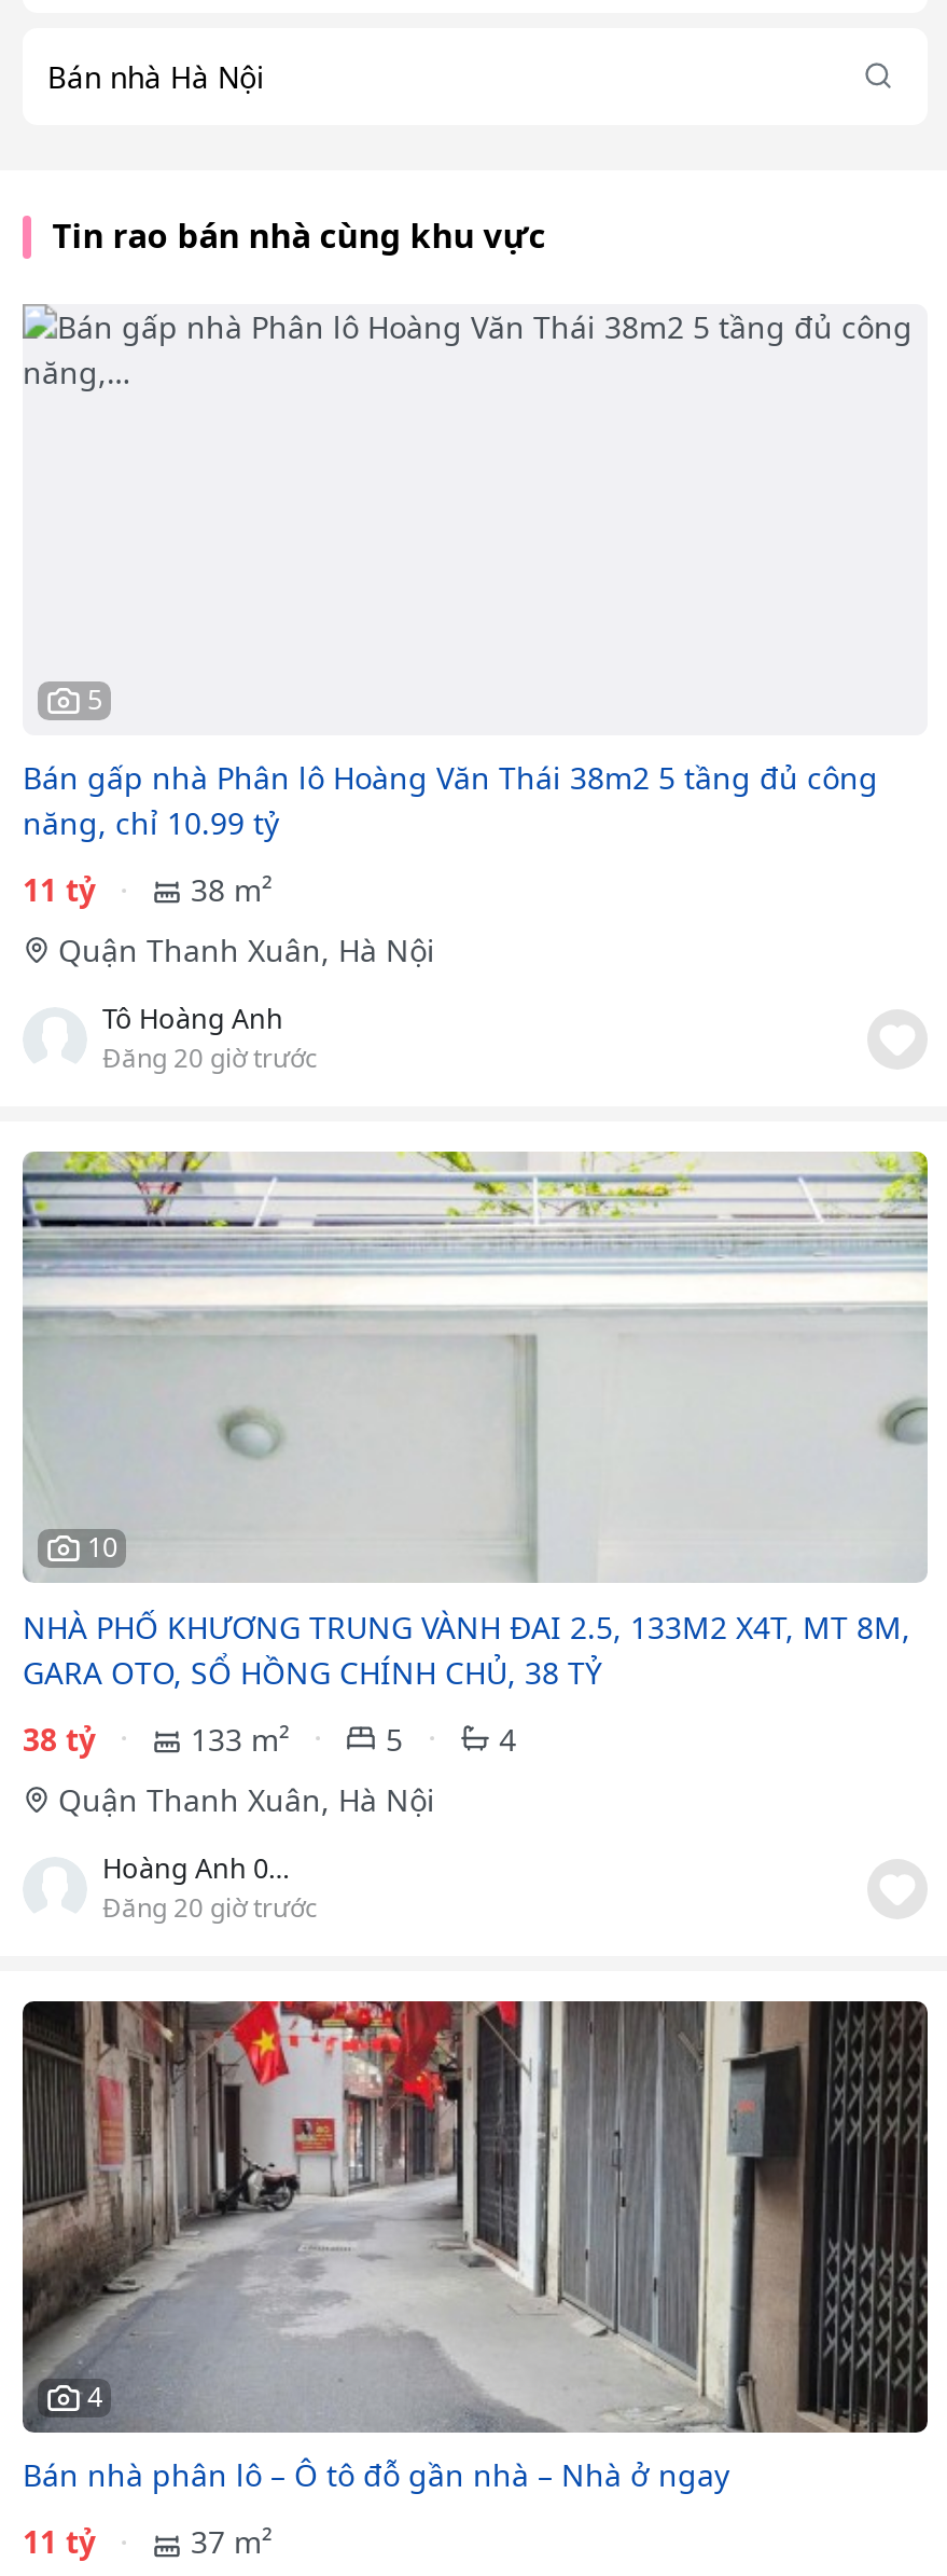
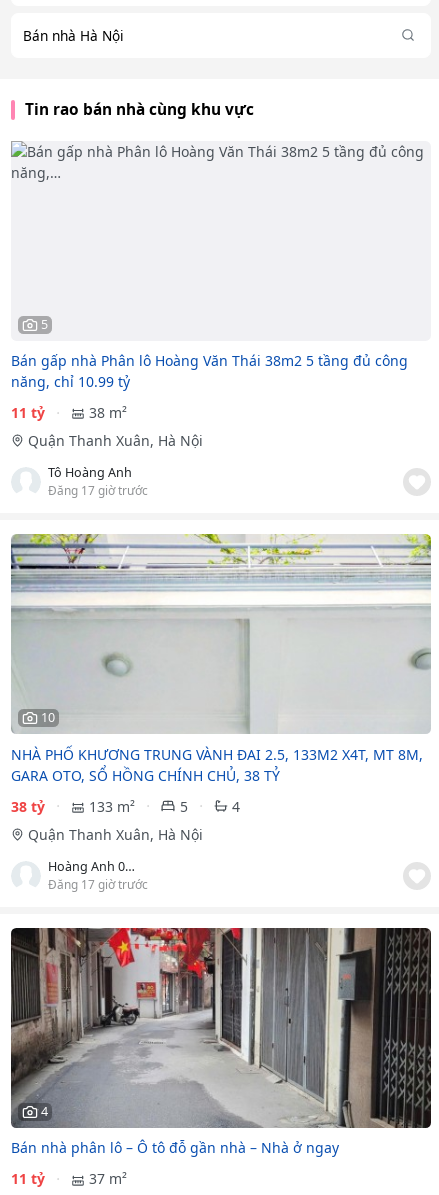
- Đăng 20 giờ trước
+ Đăng 17 giờ trước

- Đăng 20 giờ trước
+ Đăng 17 giờ trước
